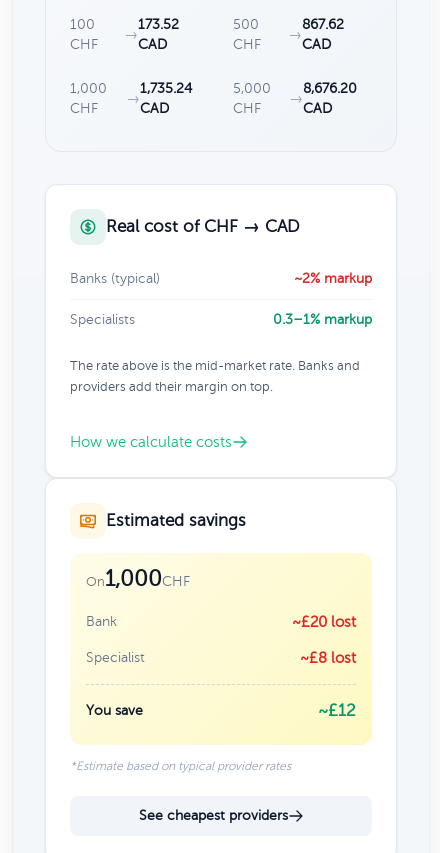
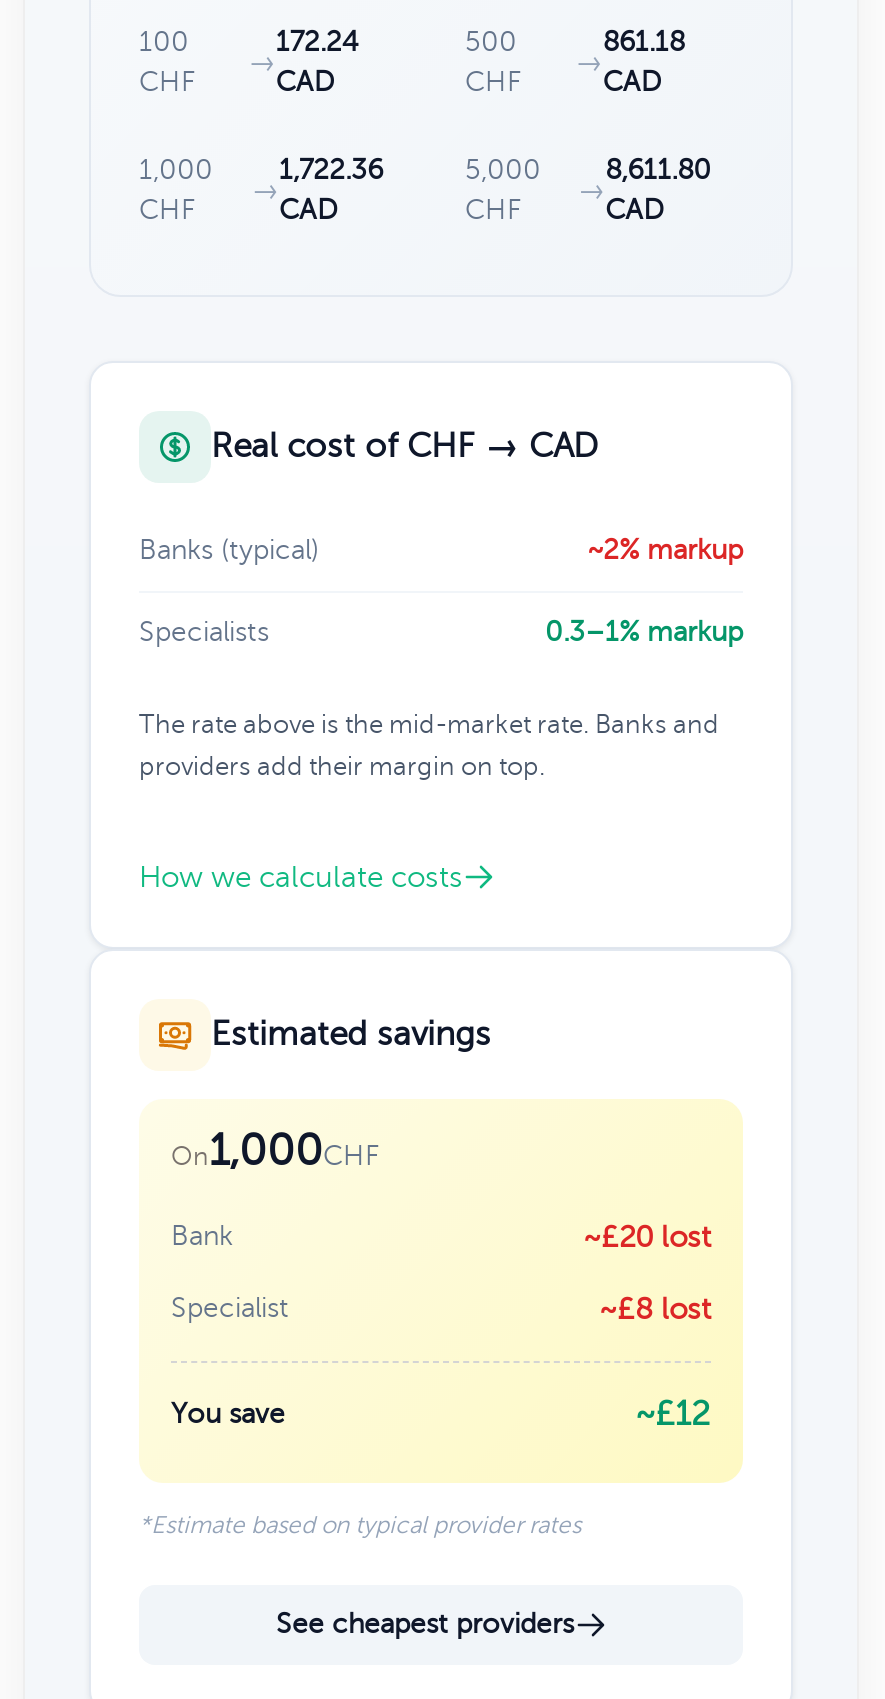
- 173.52
+ 172.24

- 867.62
+ 861.18

- 1,735.24
+ 1,722.36

- 8,676.20
+ 8,611.80
